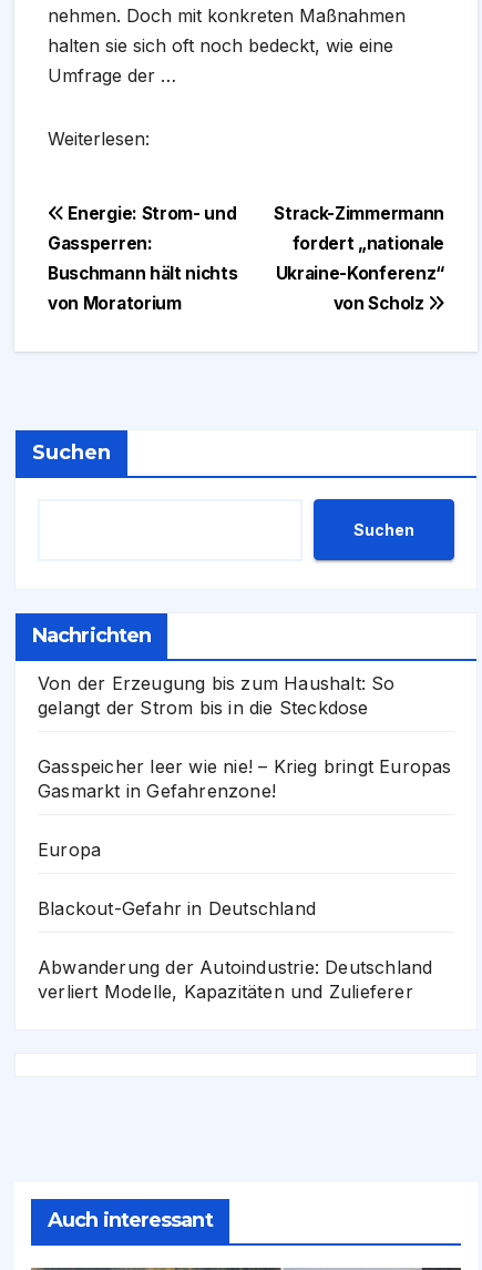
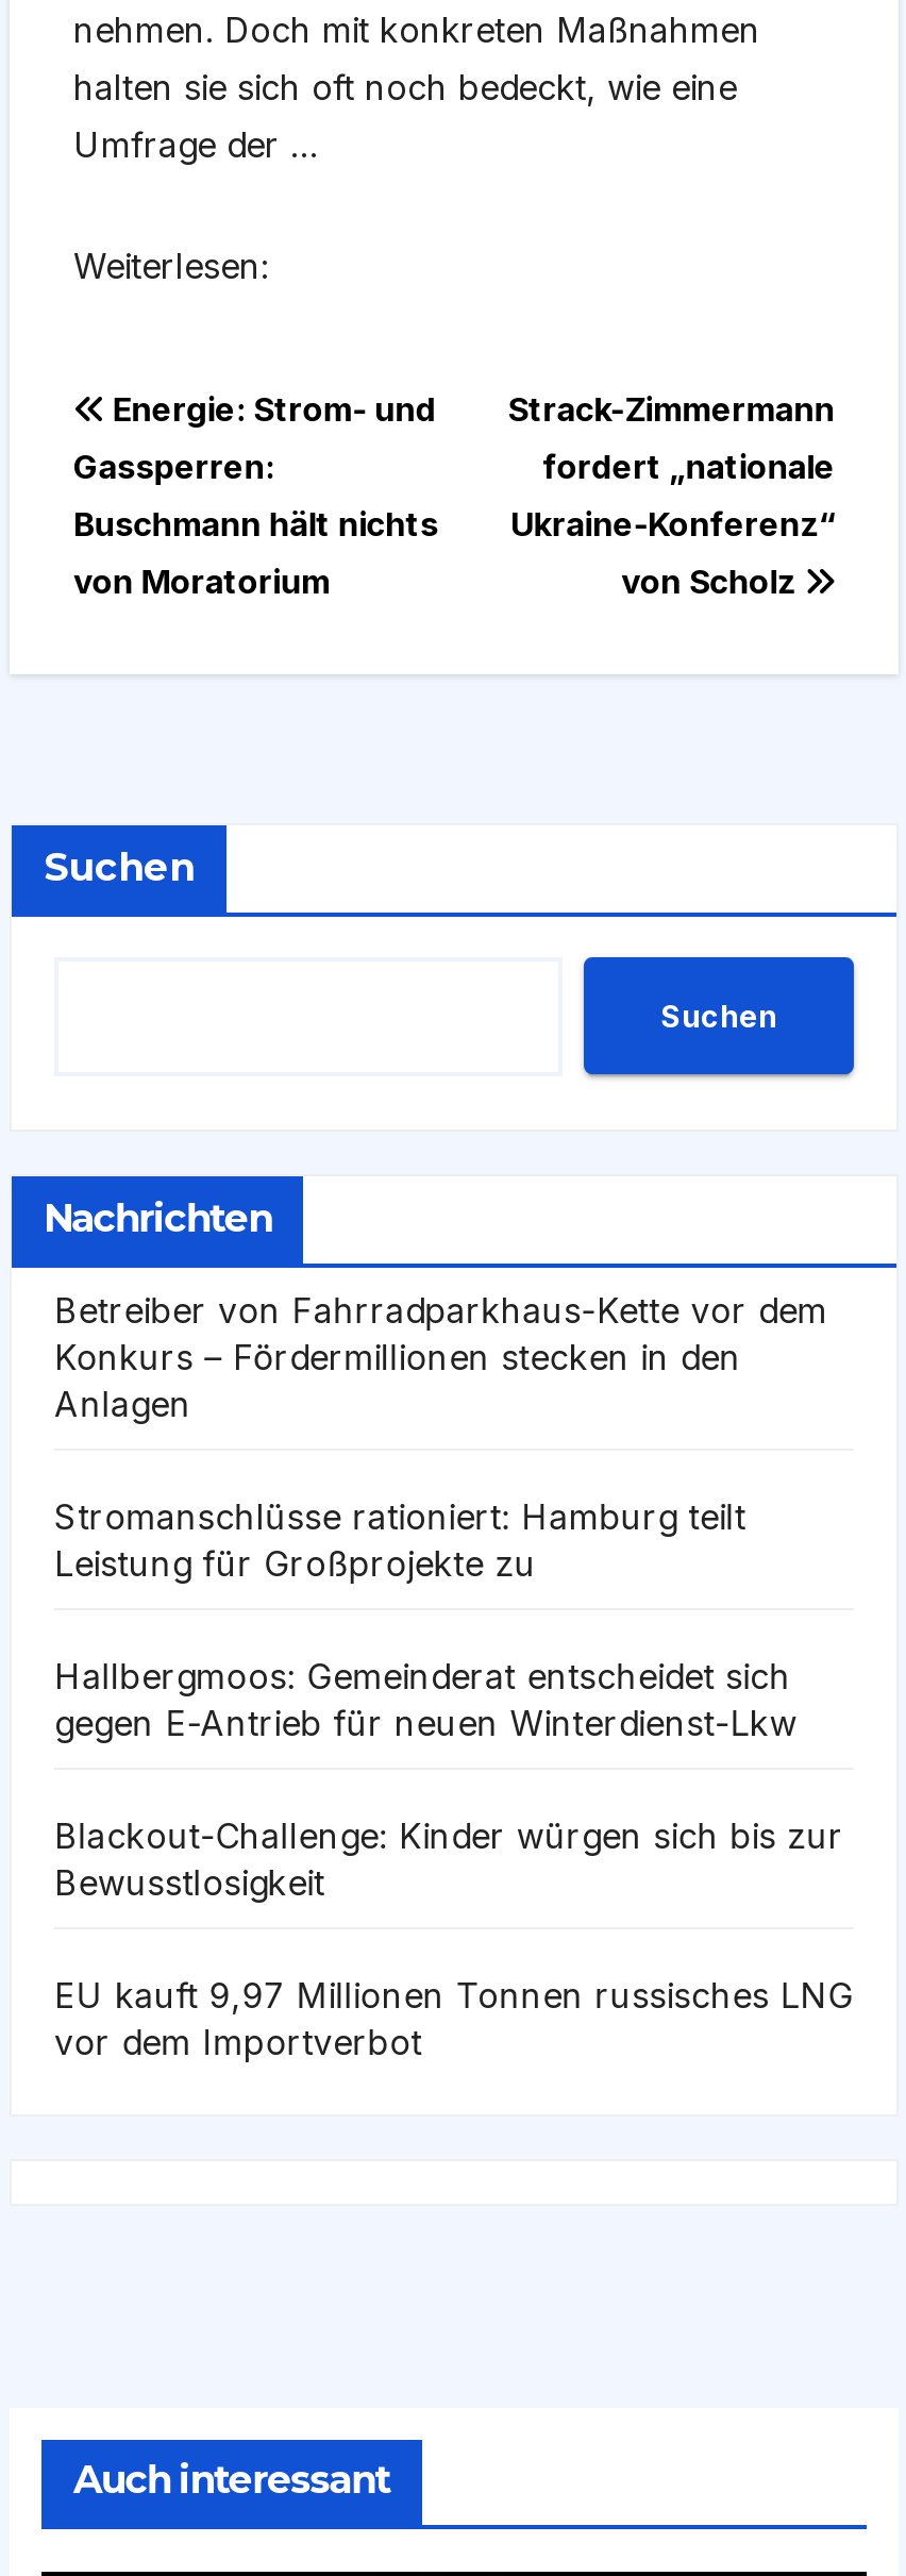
- Von der Erzeugung bis zum Haushalt: So
- gelangt der Strom bis in die Steckdose
+ Betreiber von Fahrradparkhaus-Kette vor dem
+ Konkurs – Fördermillionen stecken in den
+ Anlagen

- Gasspeicher leer wie nie! – Krieg bringt Europas
- Gasmarkt in Gefahrenzone!
+ Stromanschlüsse rationiert: Hamburg teilt
+ Leistung für Großprojekte zu

- Europa
+ Hallbergmoos: Gemeinderat entscheidet sich
+ gegen E-Antrieb für neuen Winterdienst-Lkw

- Blackout-Gefahr in Deutschland
+ Blackout-Challenge: Kinder würgen sich bis zur
+ Bewusstlosigkeit

- Abwanderung der Autoindustrie: Deutschland
- verliert Modelle, Kapazitäten und Zulieferer
+ EU kauft 9,97 Millionen Tonnen russisches LNG
+ vor dem Importverbot
